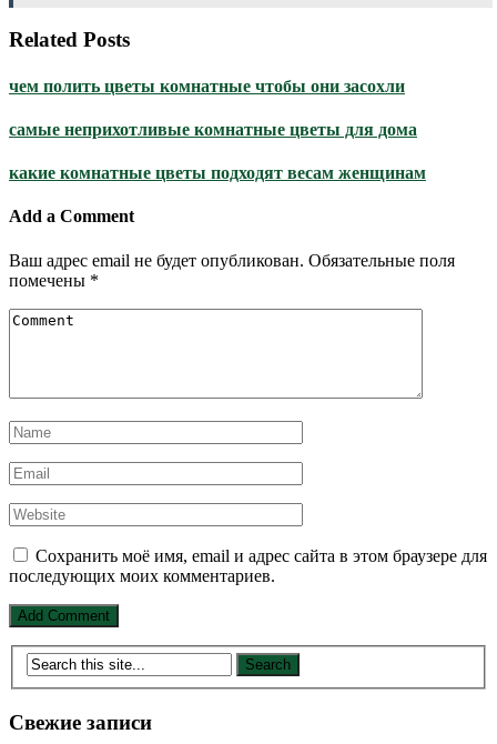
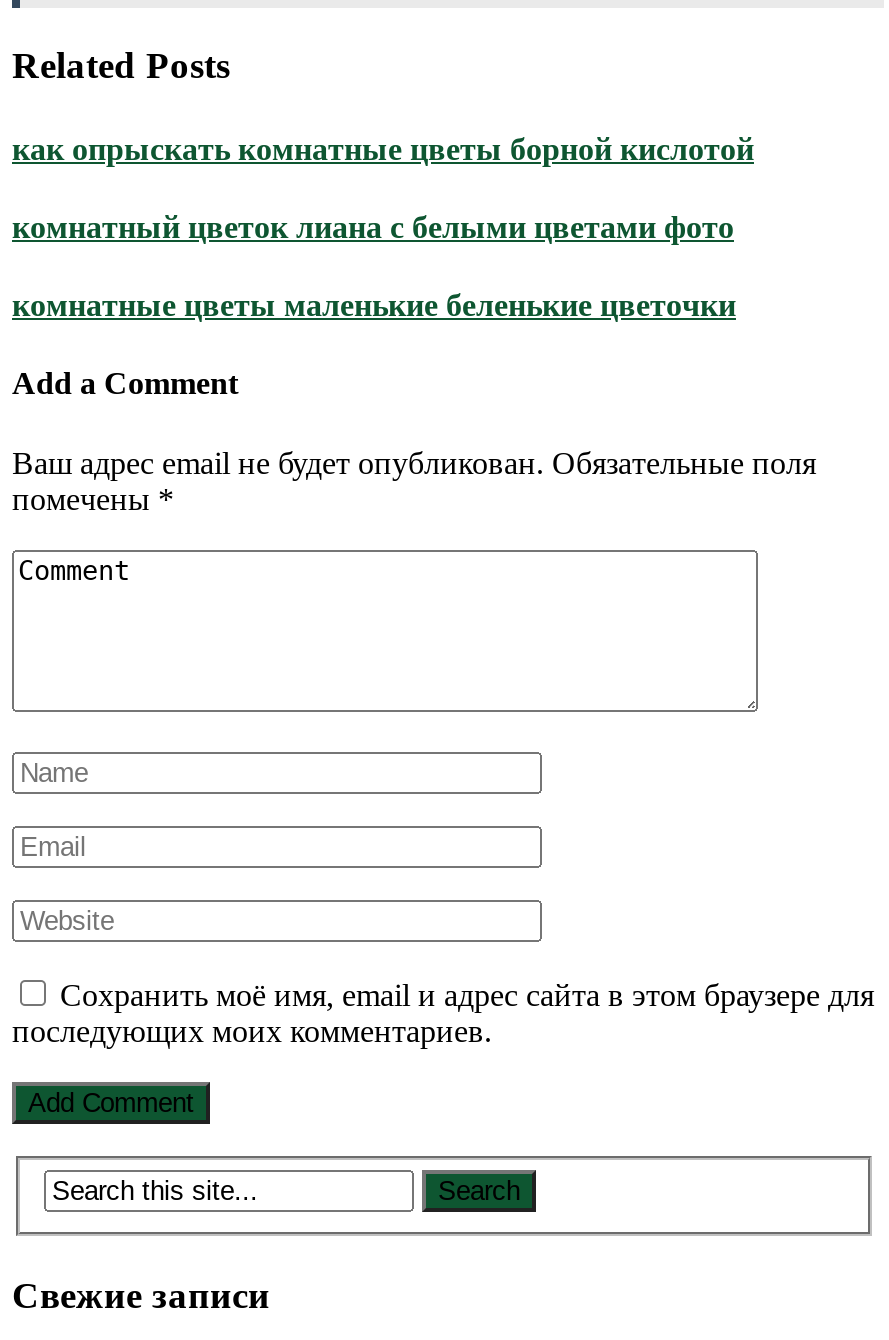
- чем полить цветы комнатные чтобы они засохли
+ как опрыскать комнатные цветы борной кислотой

- самые неприхотливые комнатные цветы для дома
+ комнатный цветок лиана с белыми цветами фото

- какие комнатные цветы подходят весам женщинам
+ комнатные цветы маленькие беленькие цветочки
